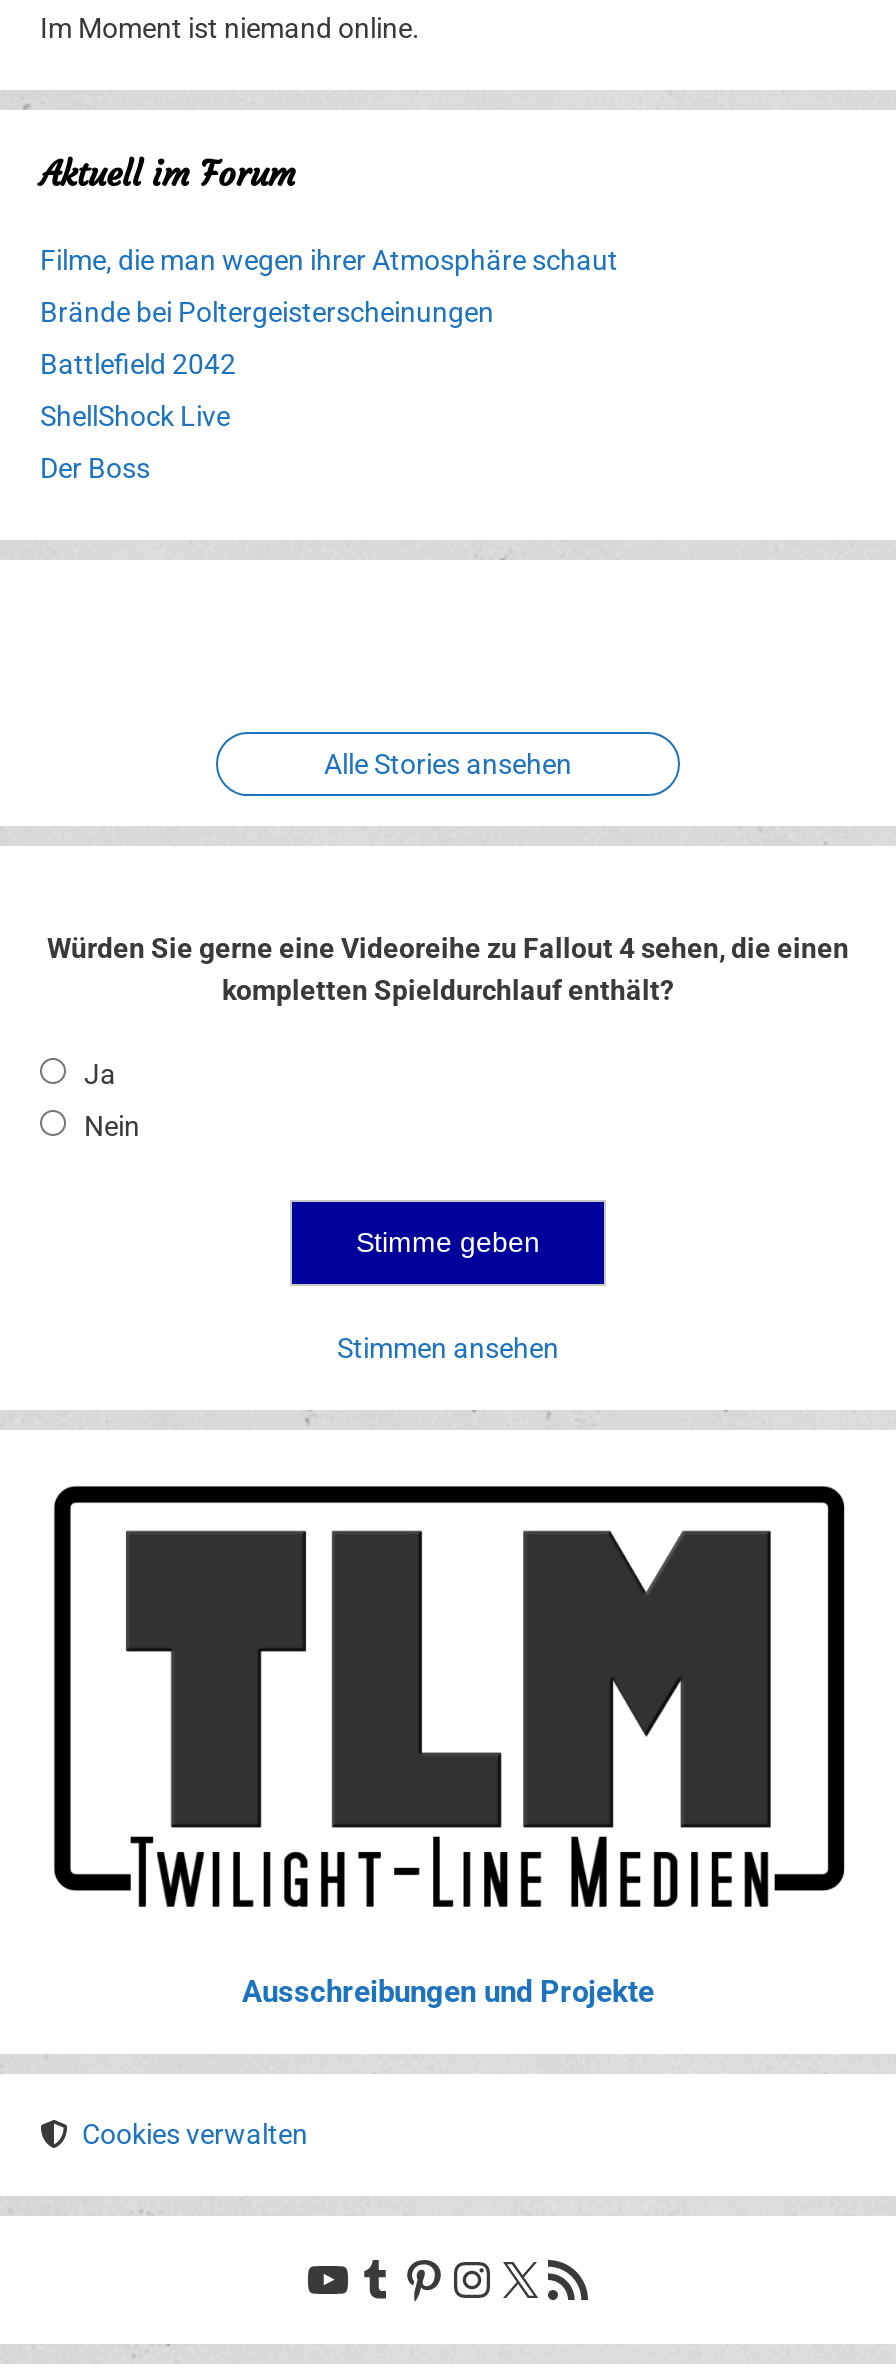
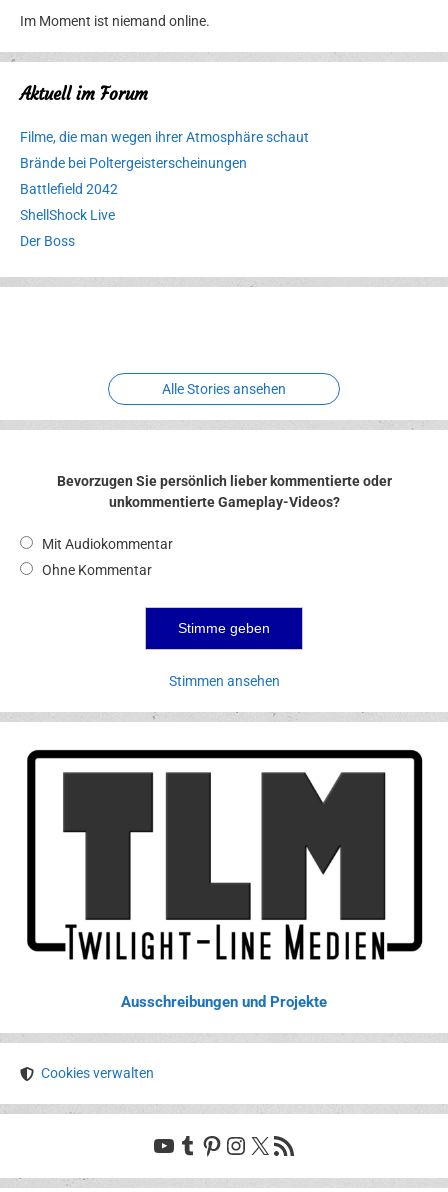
- Würden Sie gerne eine Videoreihe zu Fallout 4 sehen, die einen
- kompletten Spieldurchlauf enthält?
+ Bevorzugen Sie persönlich lieber kommentierte oder
+ unkommentierte Gameplay-Videos?

- Ja
+ Mit Audiokommentar

- Nein
+ Ohne Kommentar
